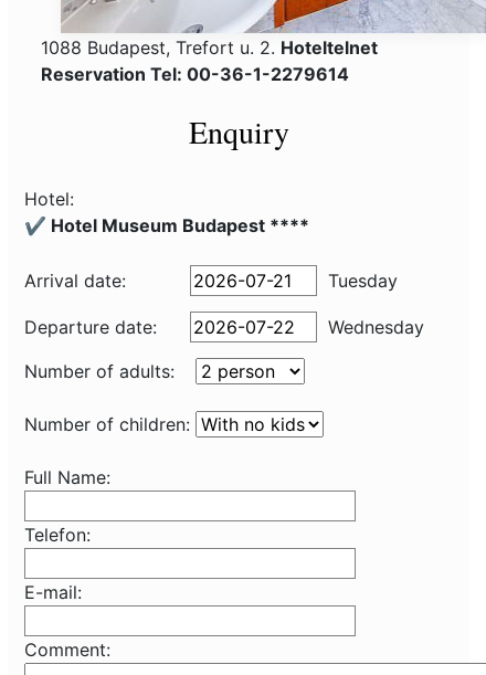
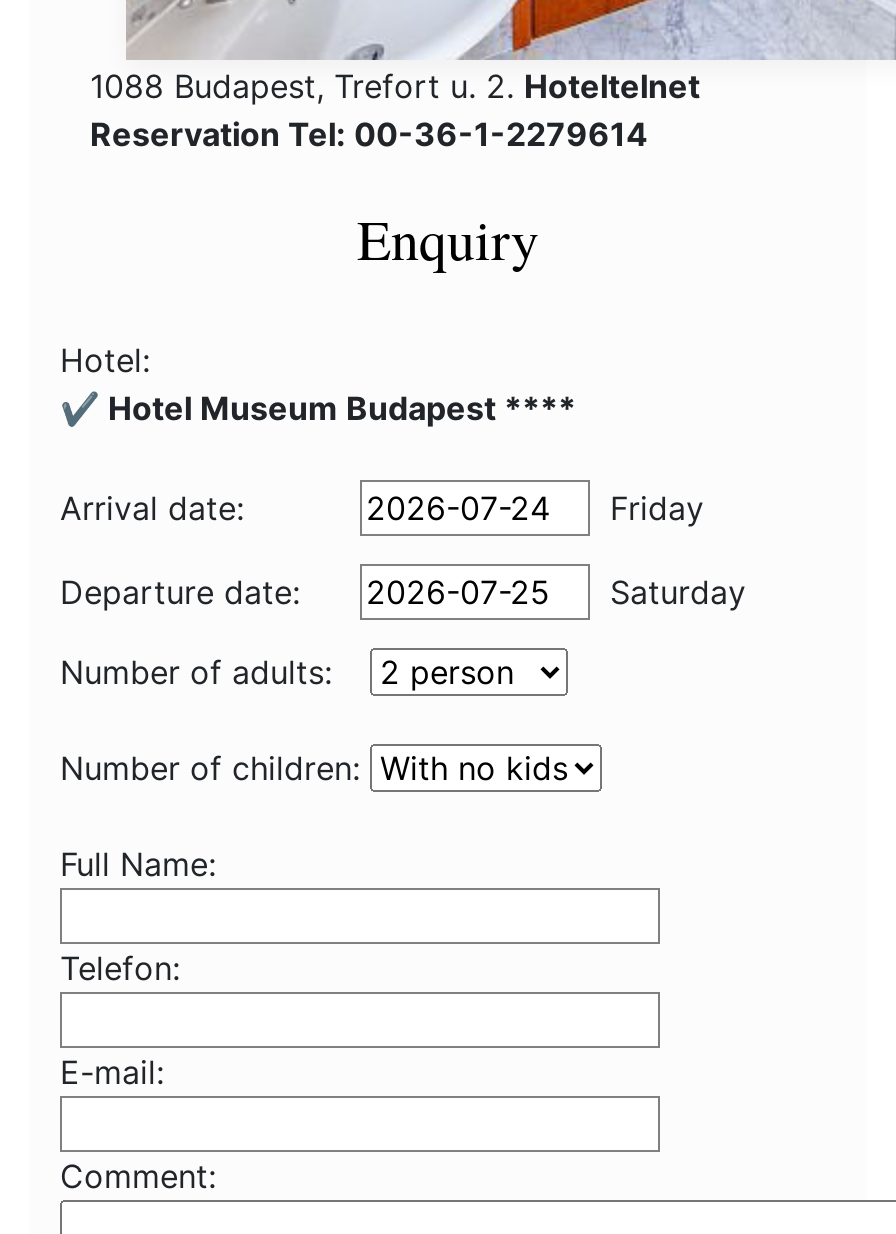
- Tuesday
+ Friday

- Wednesday
+ Saturday
